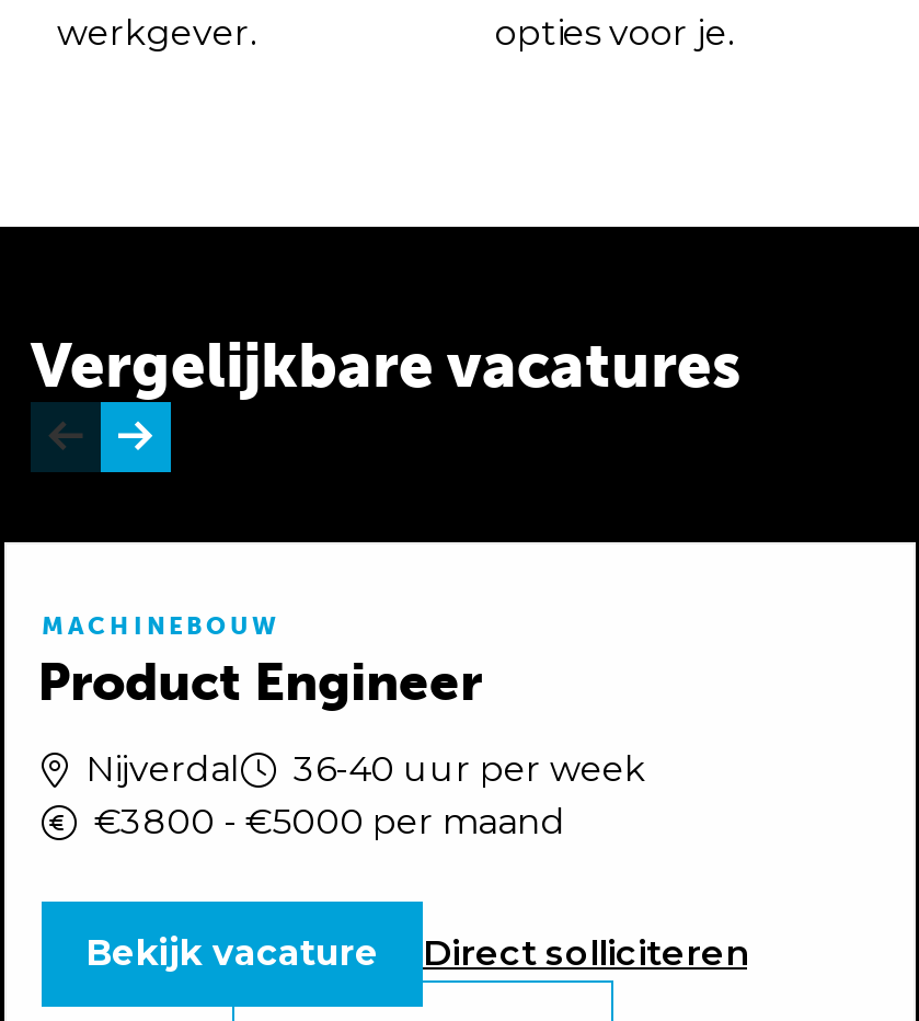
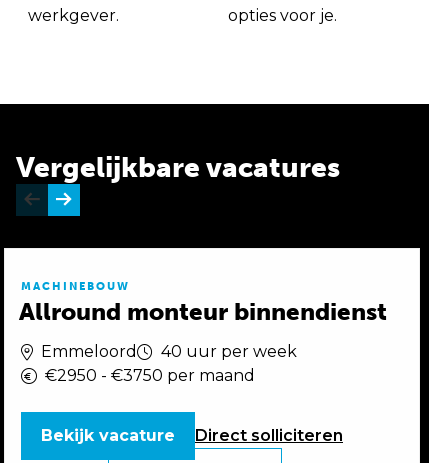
- Product Engineer
+ Allround monteur binnendienst

- Nijverdal
- 36-40 uur per week
- €3800 - €5000 per maand
+ Emmeloord
+ 40 uur per week
+ €2950 - €3750 per maand
